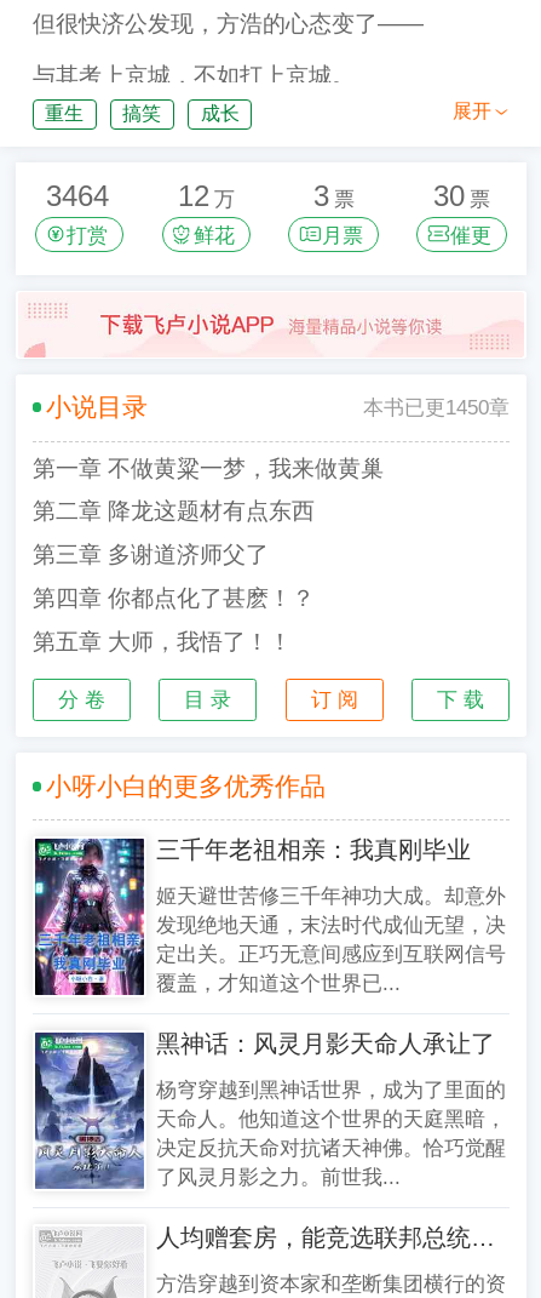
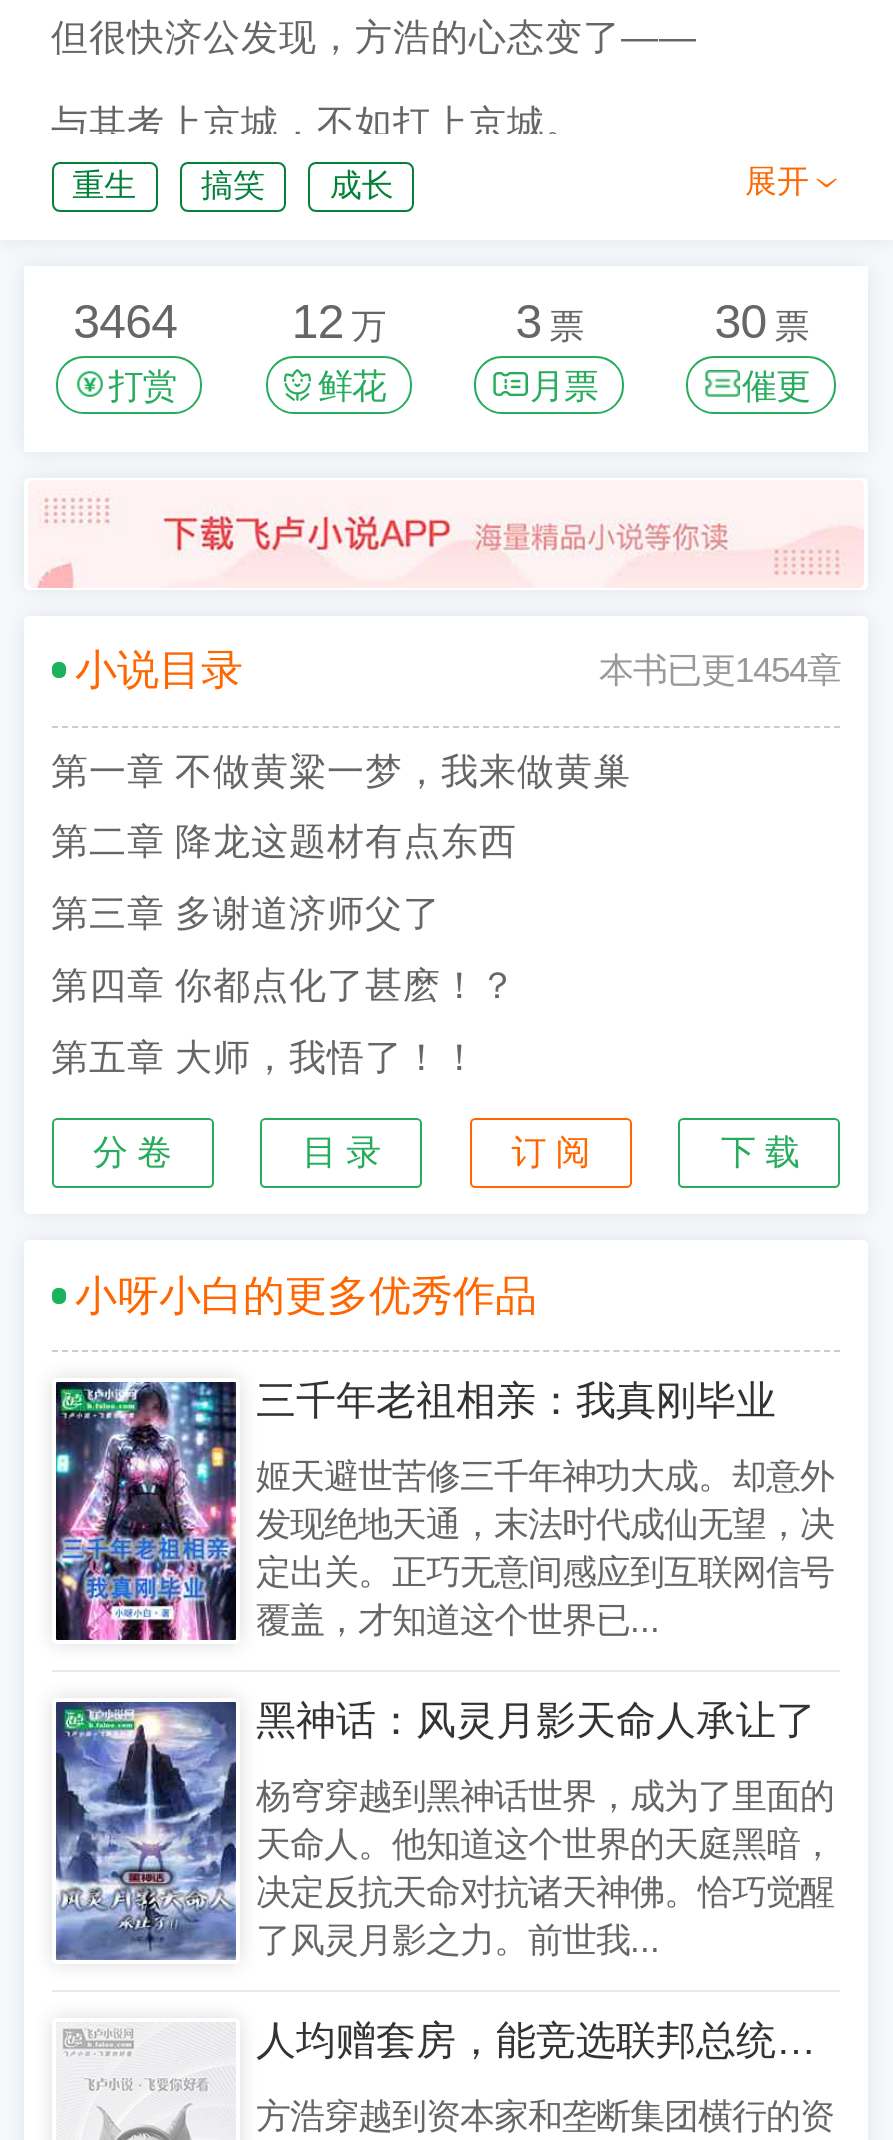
- 本书已更1450章
+ 本书已更1454章
